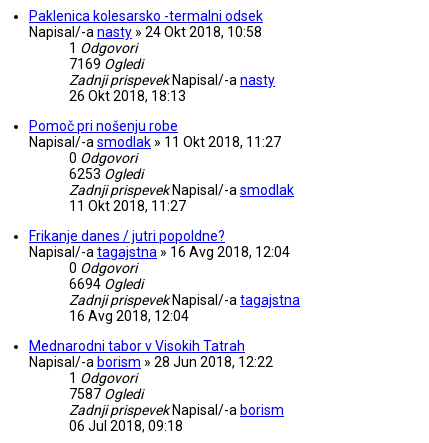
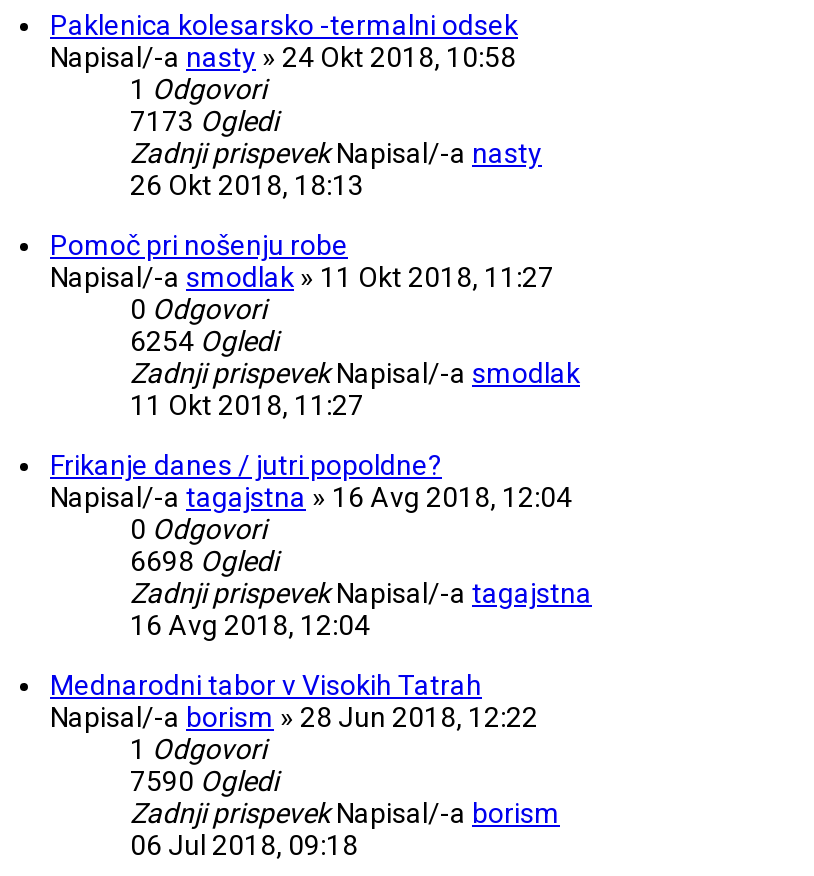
- 7169Ogledi
+ 7173Ogledi

- 6253Ogledi
+ 6254Ogledi

- 6694Ogledi
+ 6698Ogledi

- 7587Ogledi
+ 7590Ogledi
